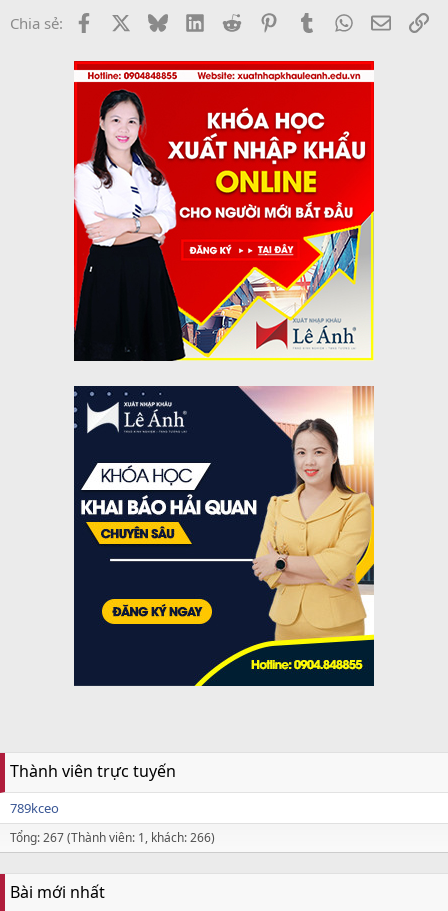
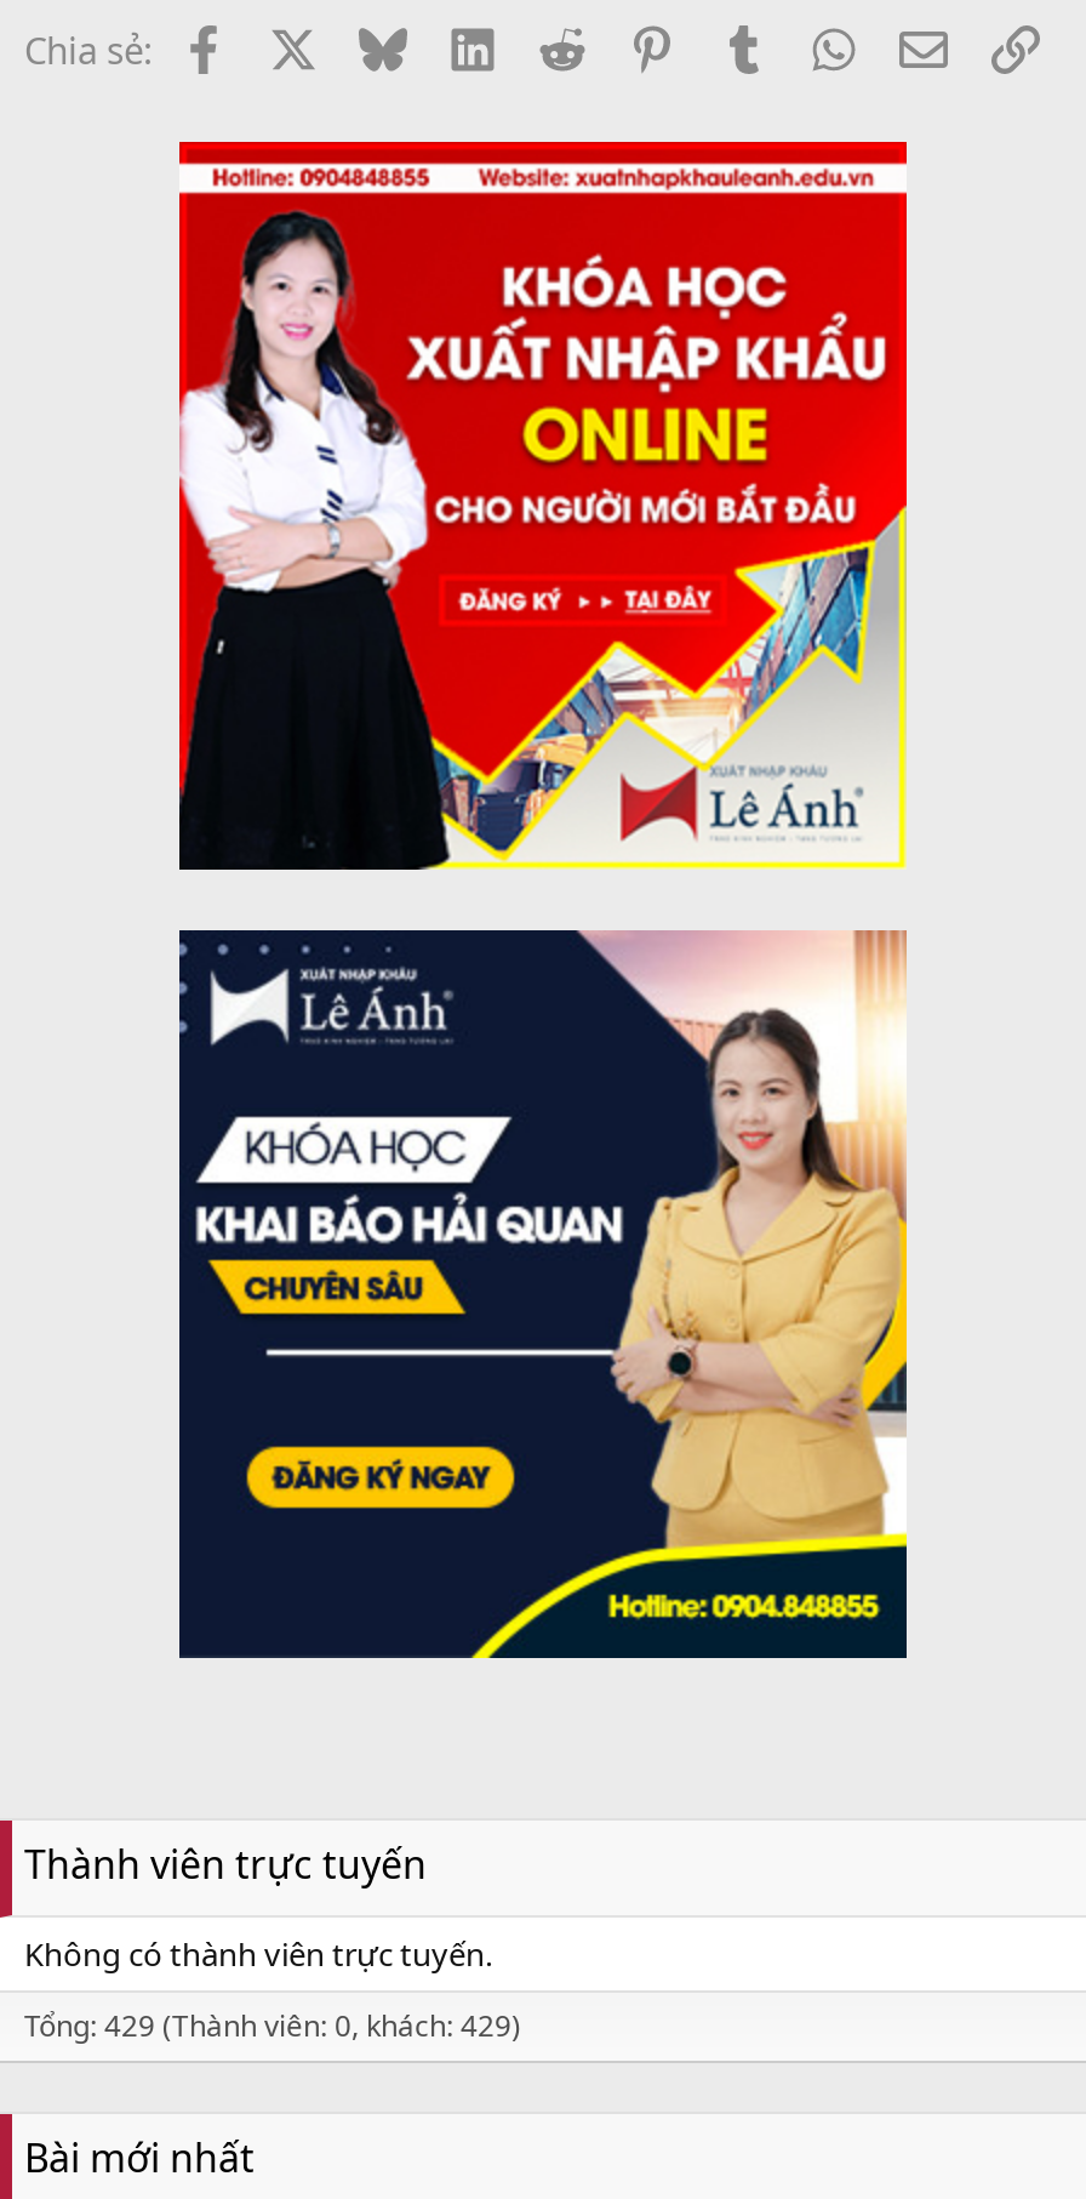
- 789kceo
+ Không có thành viên trực tuyến.

- Tổng: 267 (Thành viên: 1, khách: 266)
+ Tổng: 429 (Thành viên: 0, khách: 429)
